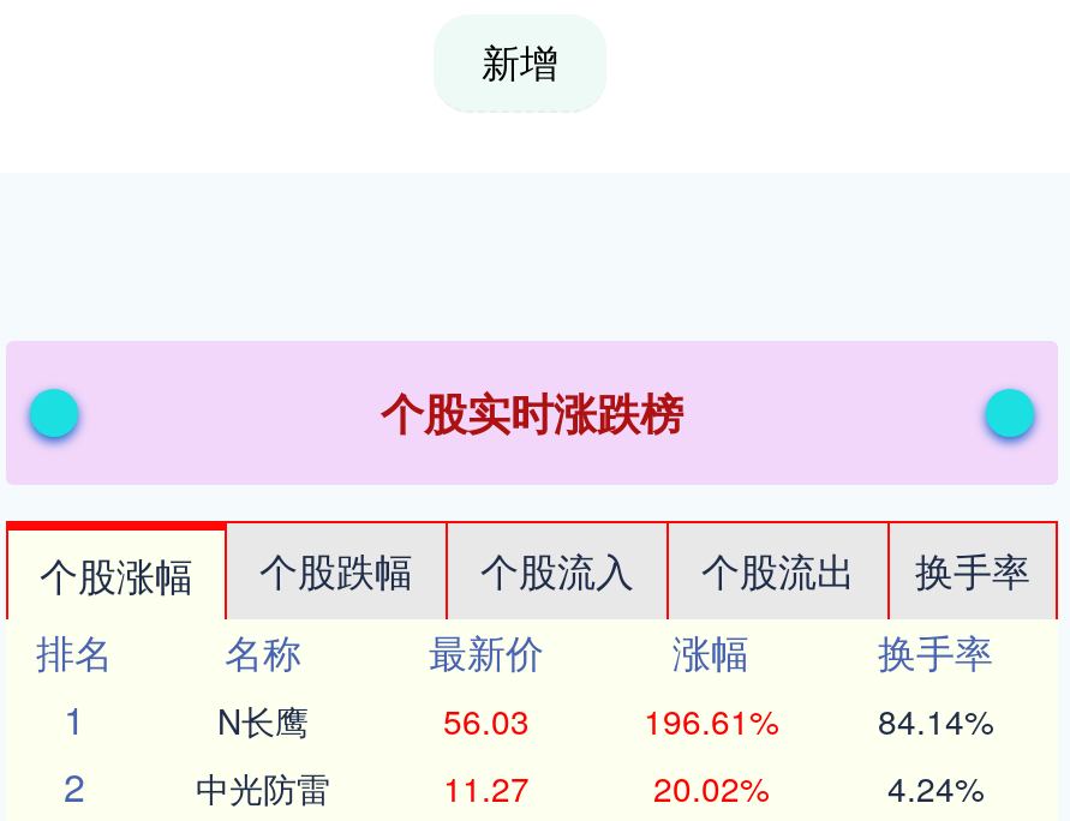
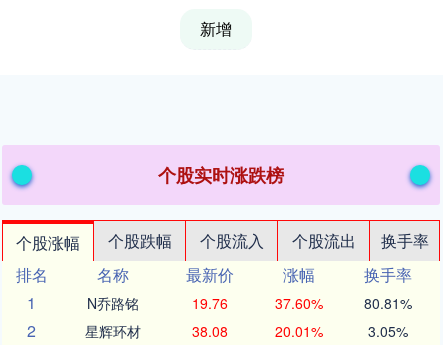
- N长鹰
- 56.03
- 196.61%
- 84.14%
+ N乔路铭
+ 19.76
+ 37.60%
+ 80.81%

- 中光防雷
- 11.27
- 20.02%
- 4.24%
+ 星辉环材
+ 38.08
+ 20.01%
+ 3.05%
